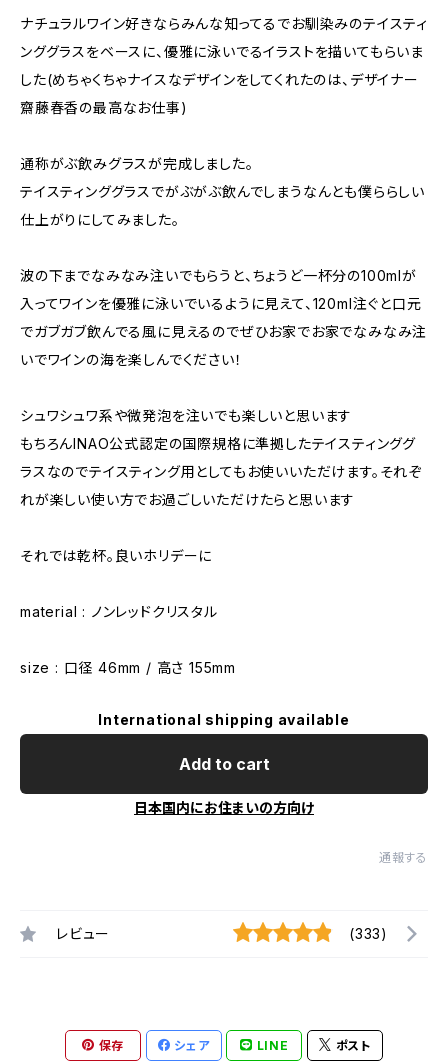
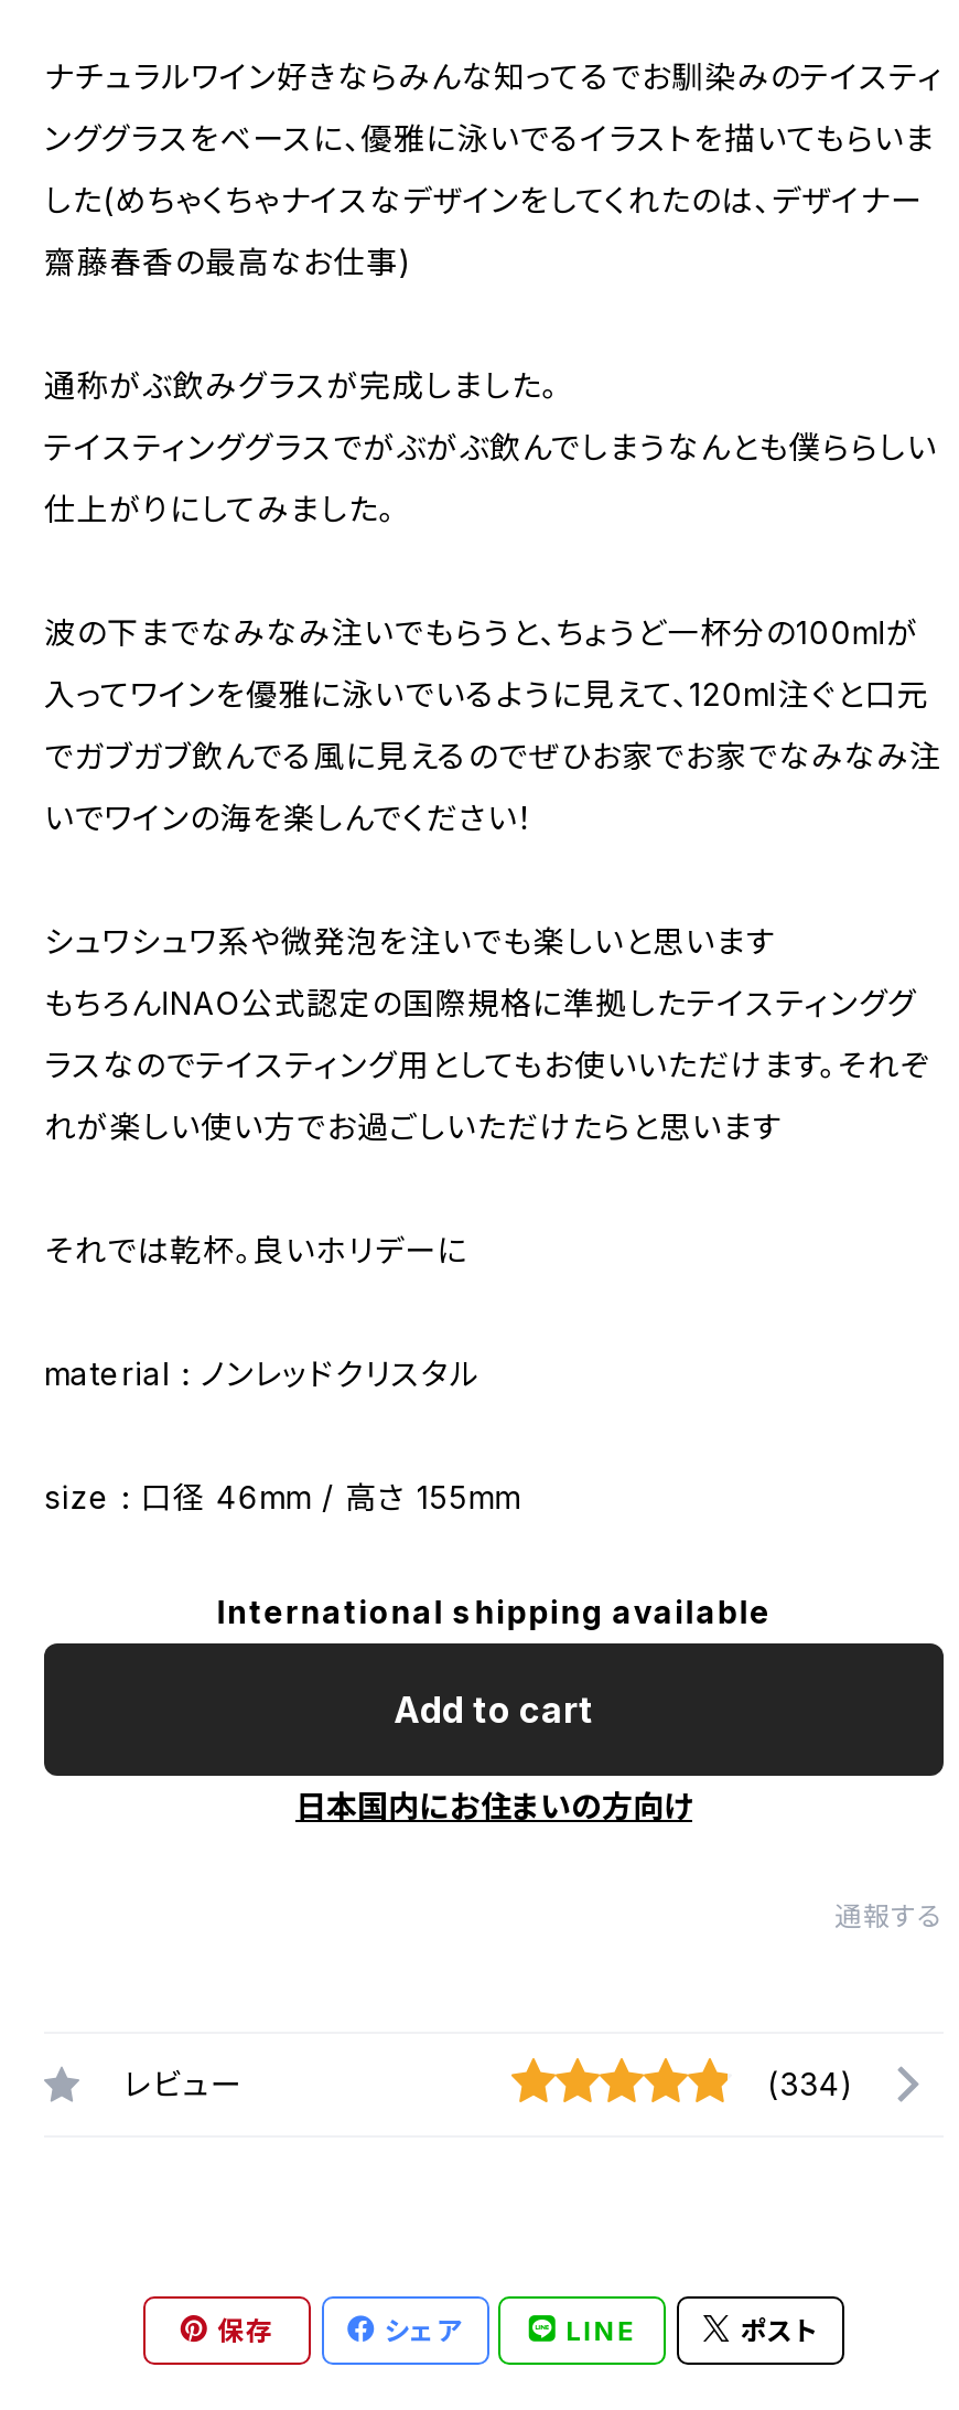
- (333)
+ (334)
